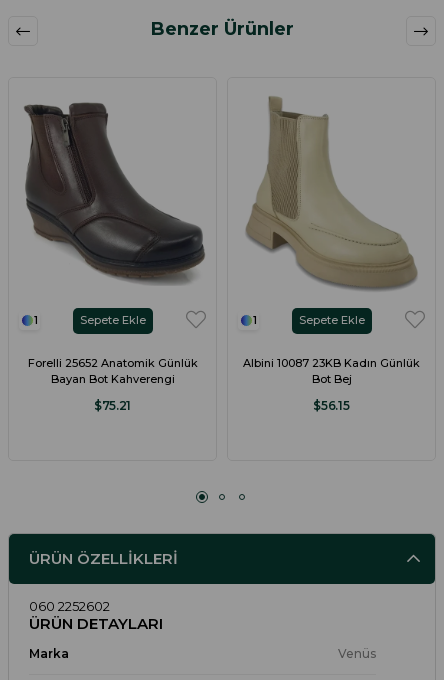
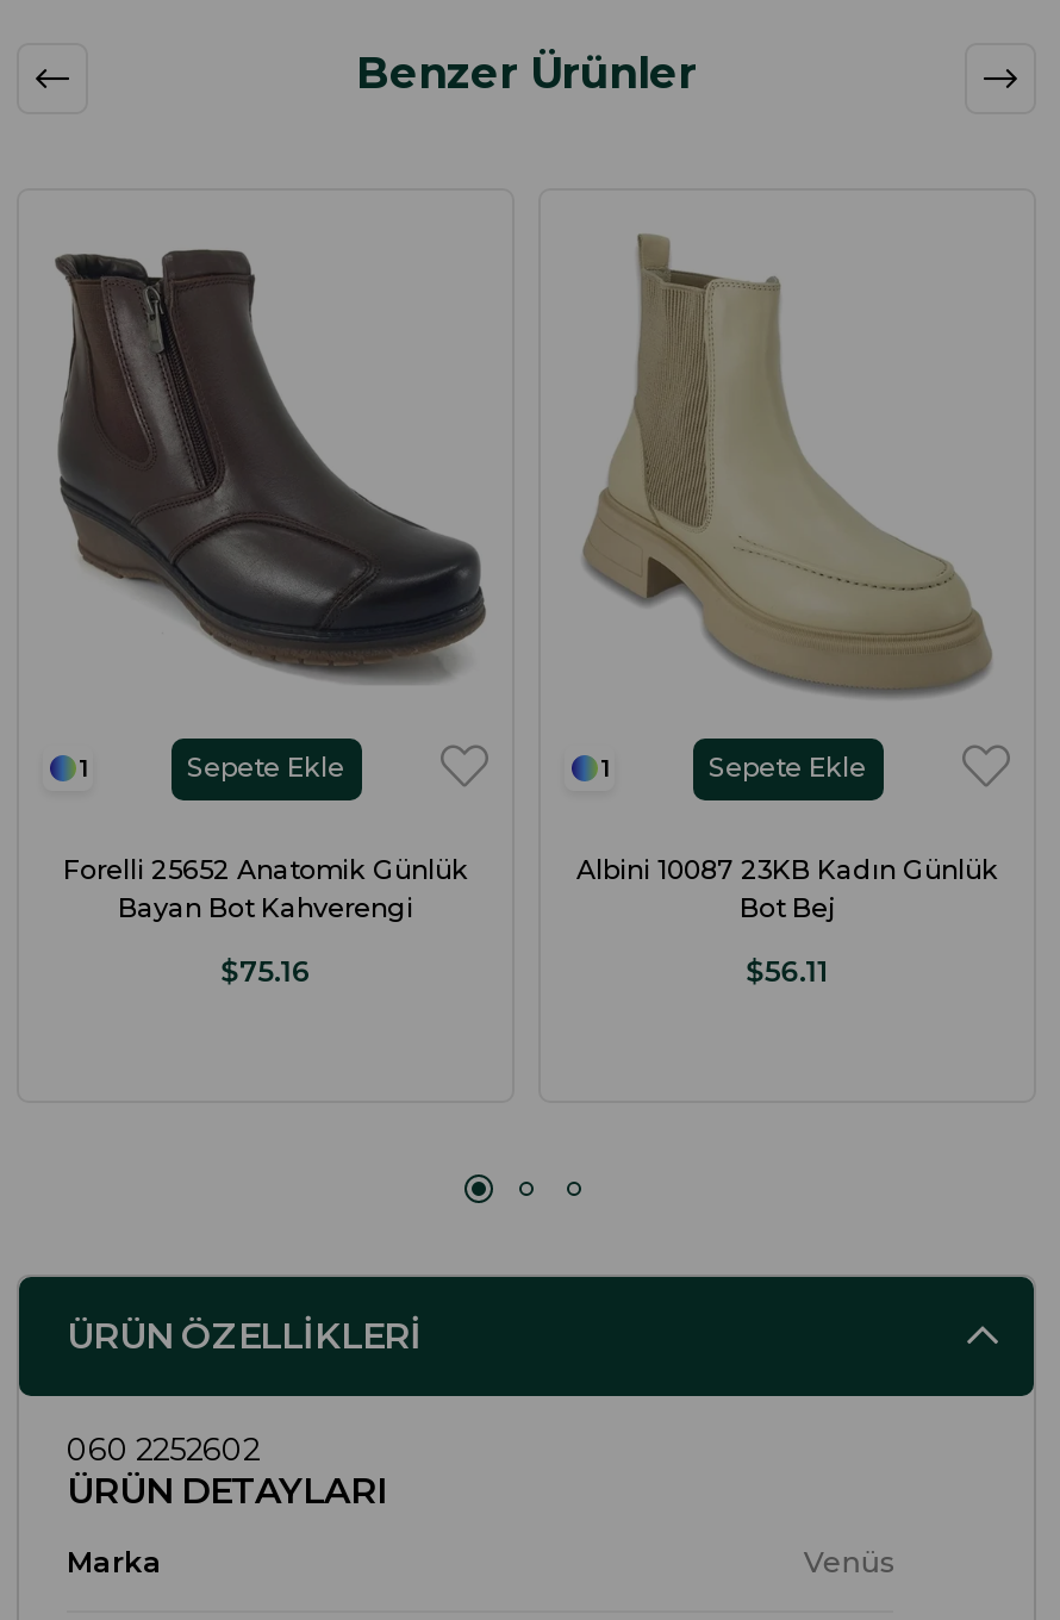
- $75.21
+ $75.16

- $56.15
+ $56.11
